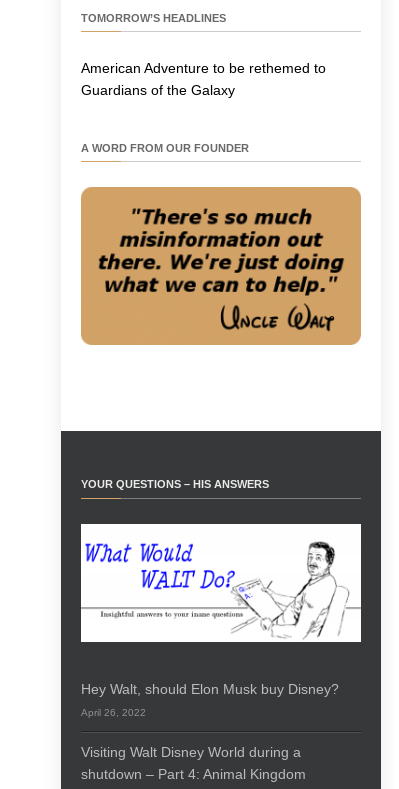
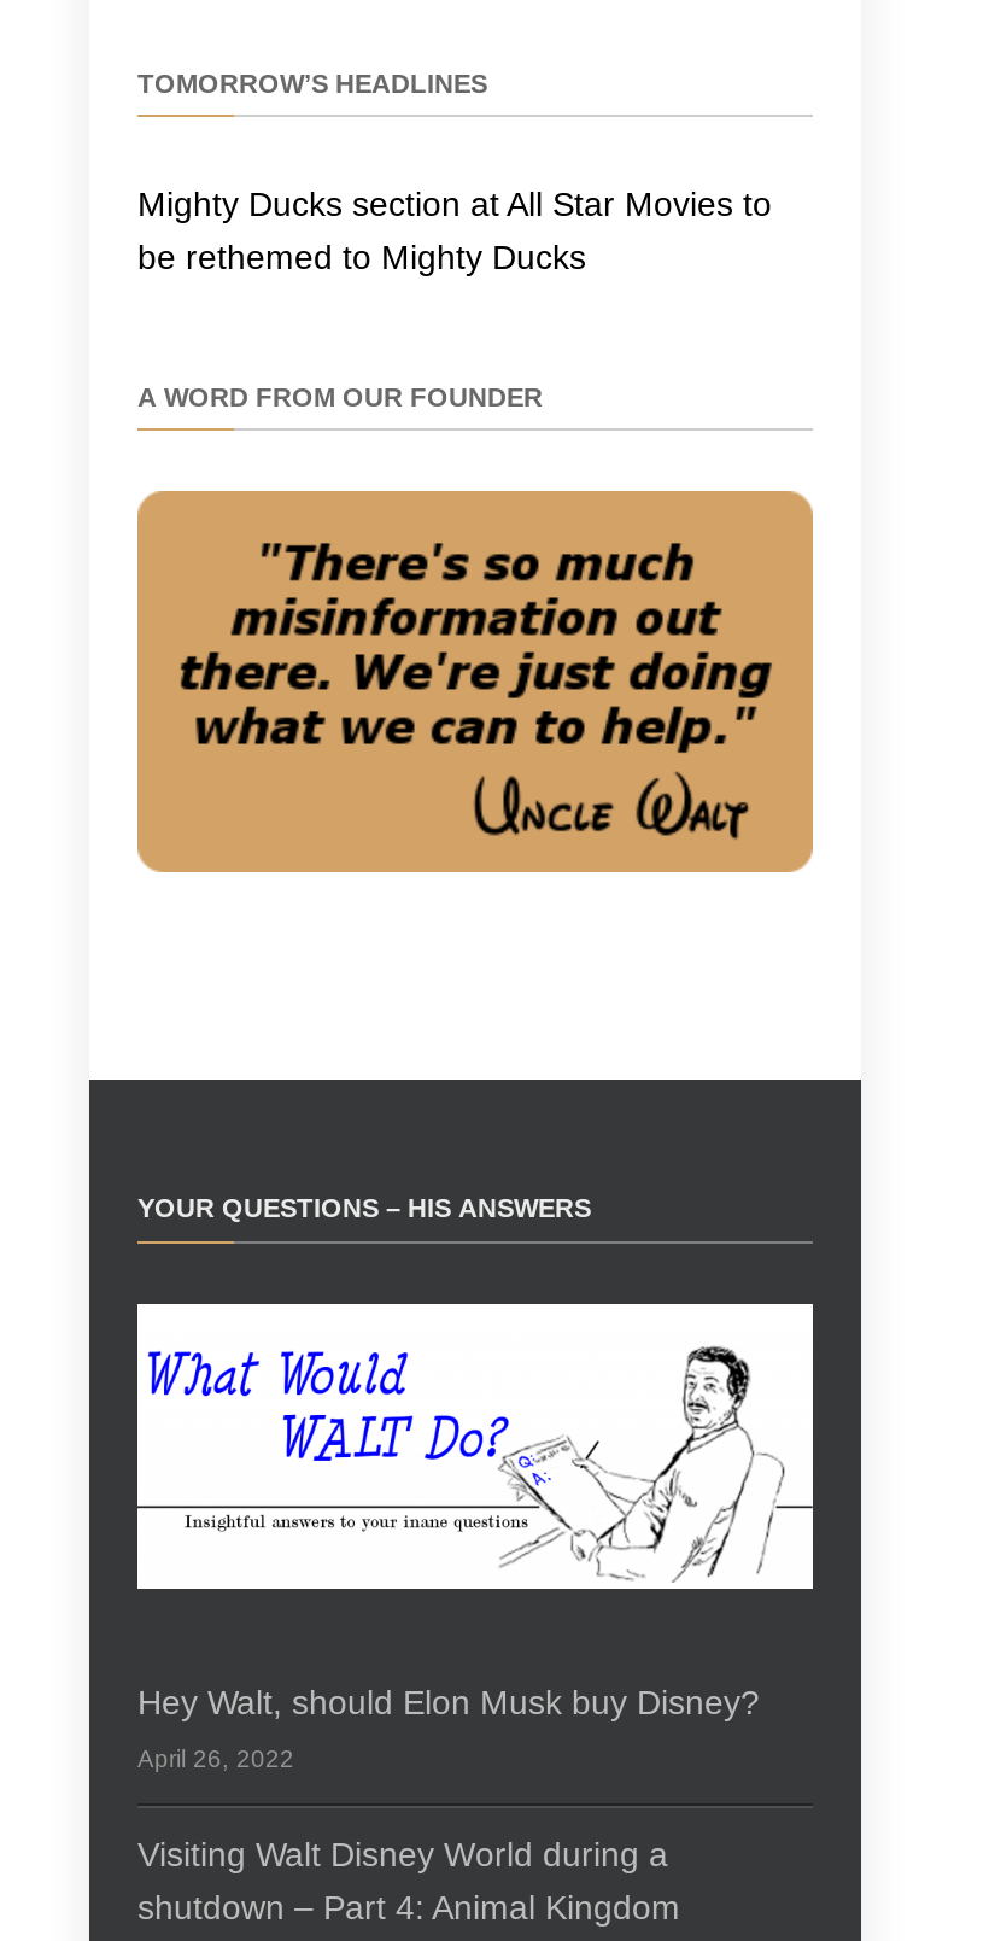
- American Adventure to be rethemed to
- Guardians of the Galaxy
+ Mighty Ducks section at All Star Movies to
+ be rethemed to Mighty Ducks
